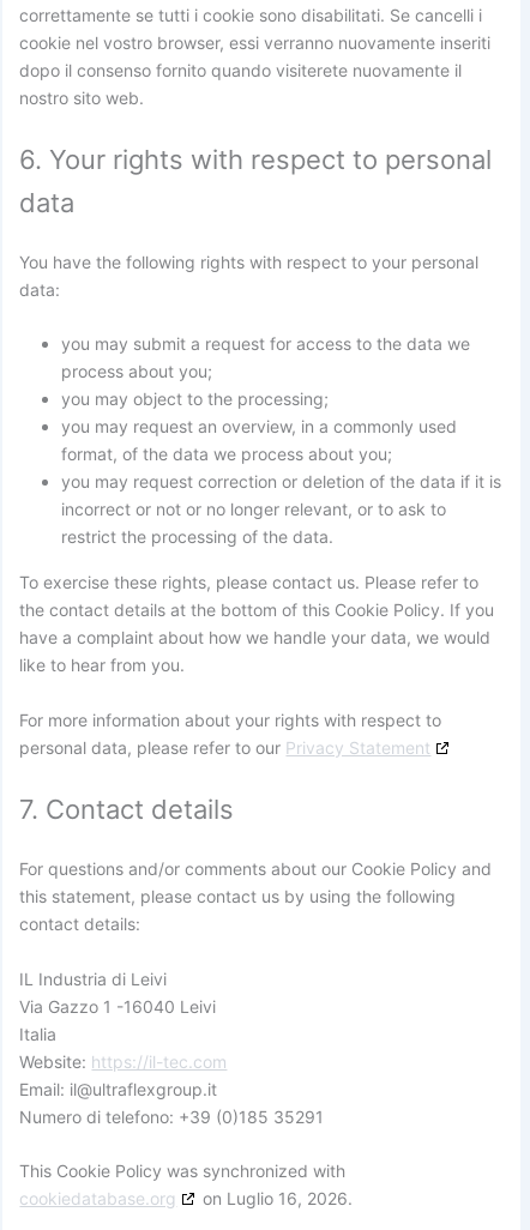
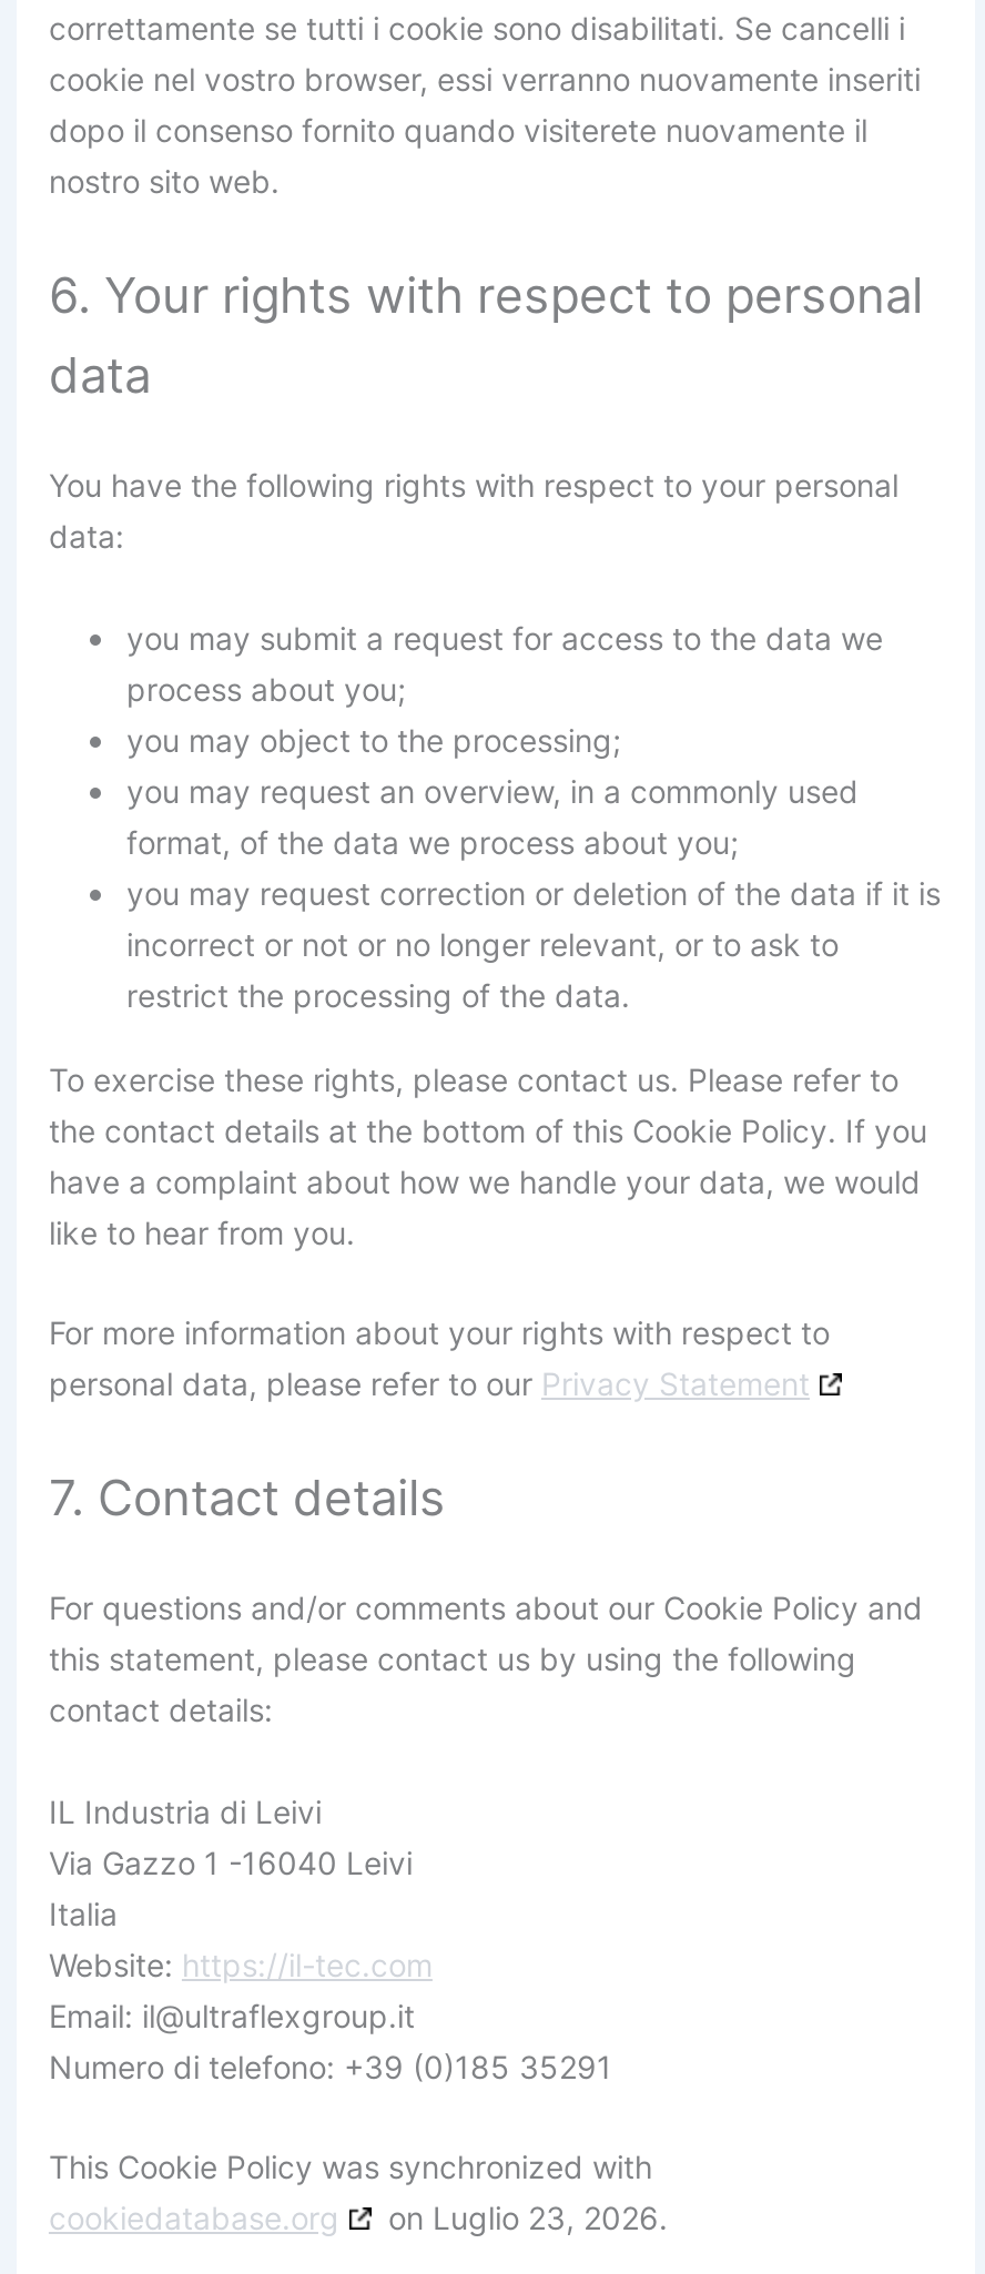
- on Luglio 16, 2026.
+ on Luglio 23, 2026.
